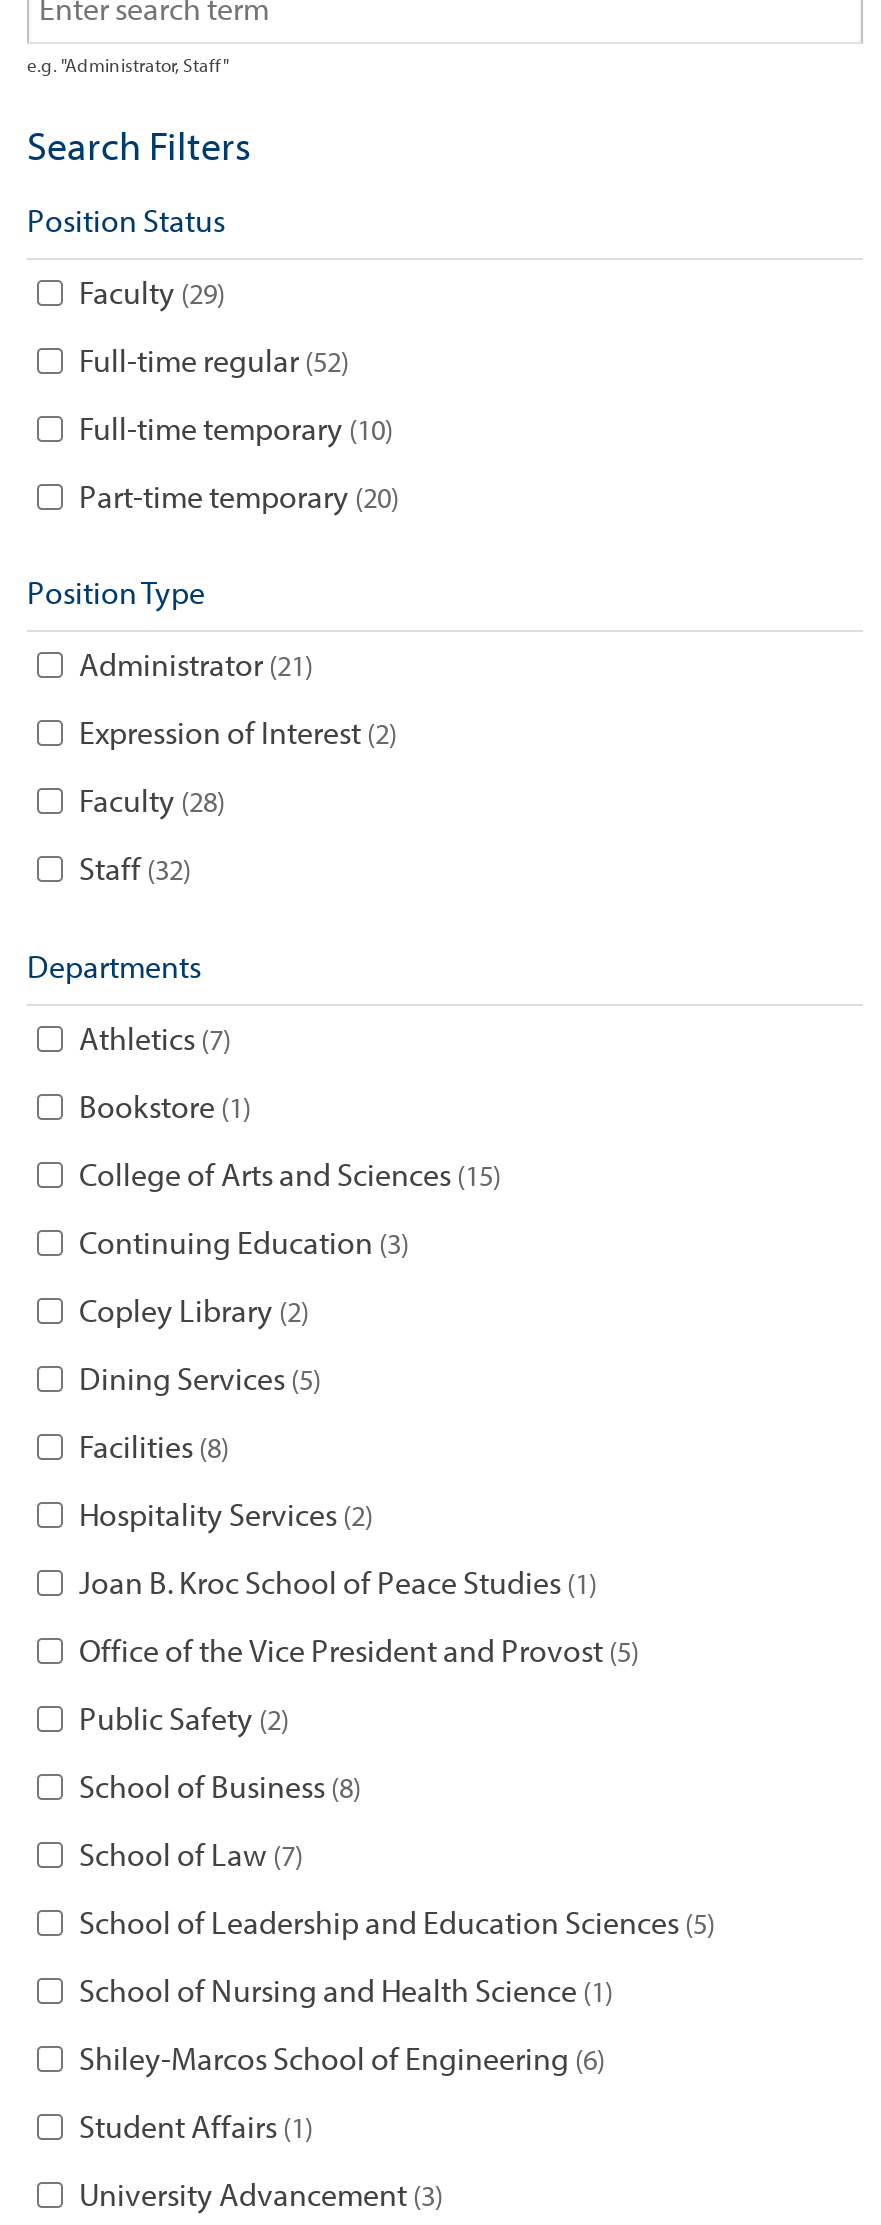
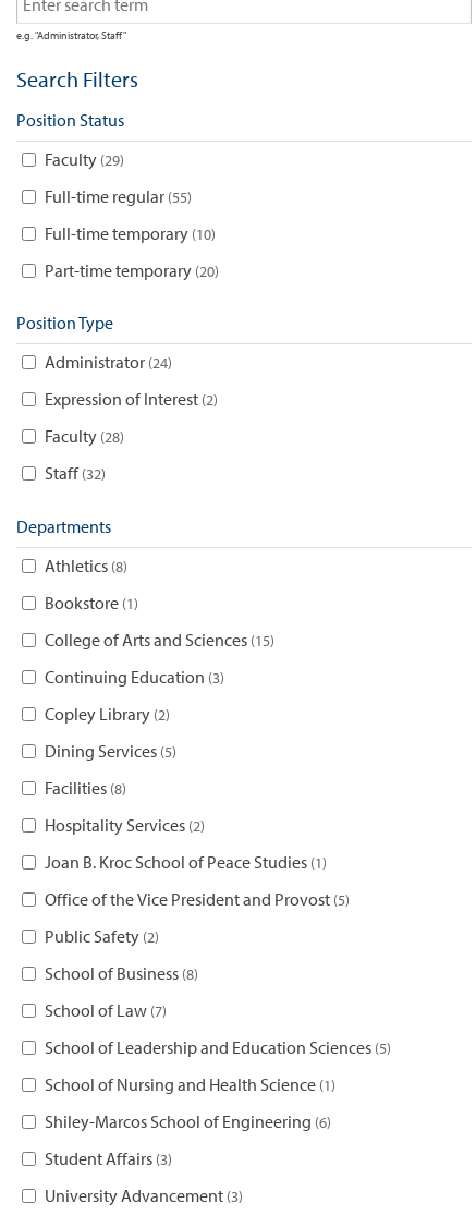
- Full-time regular 52
+ Full-time regular 55

- Administrator 21
+ Administrator 24

- Athletics 7
+ Athletics 8

- Student Affairs 1
+ Student Affairs 3
